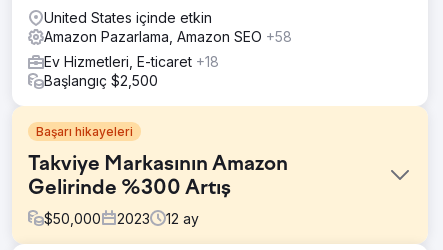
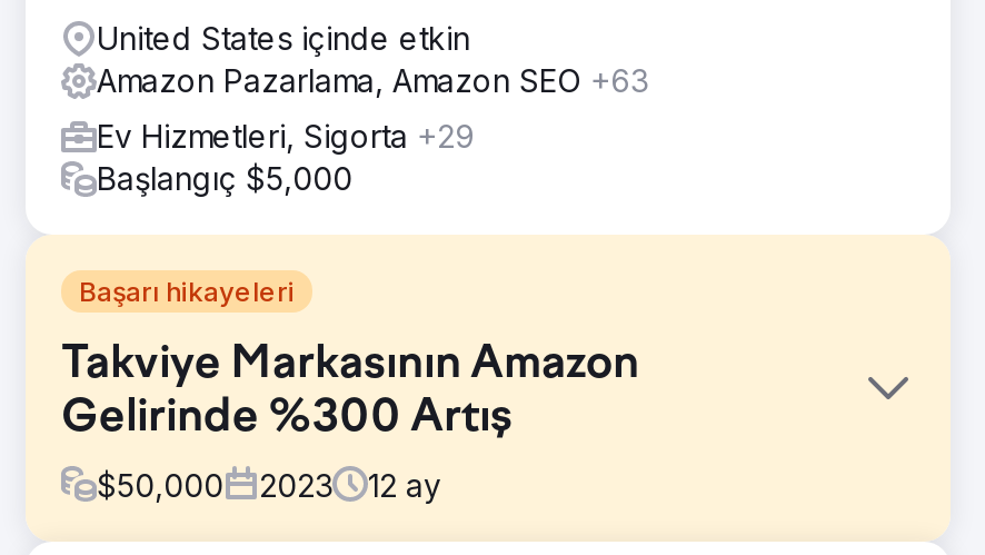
- Amazon Pazarlama, Amazon SEO +58
+ Amazon Pazarlama, Amazon SEO +63

- Ev Hizmetleri, E-ticaret +18
+ Ev Hizmetleri, Sigorta +29

- Başlangıç $2,500
+ Başlangıç $5,000
